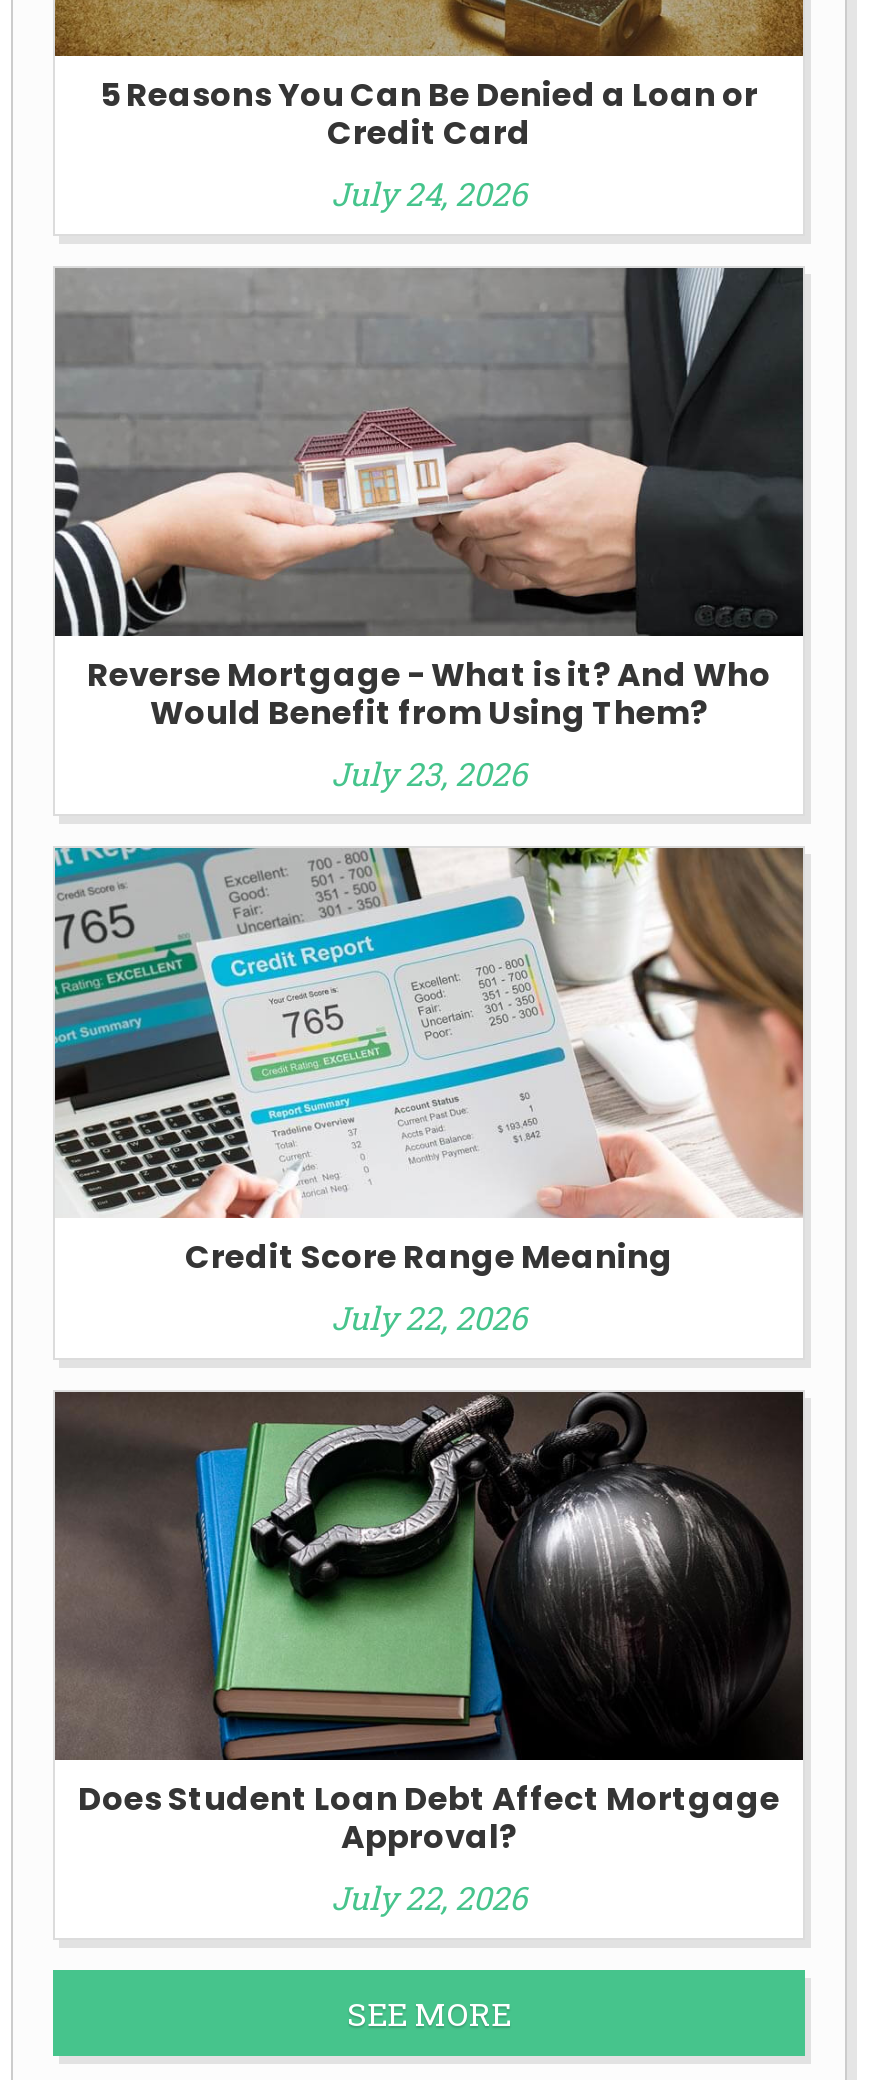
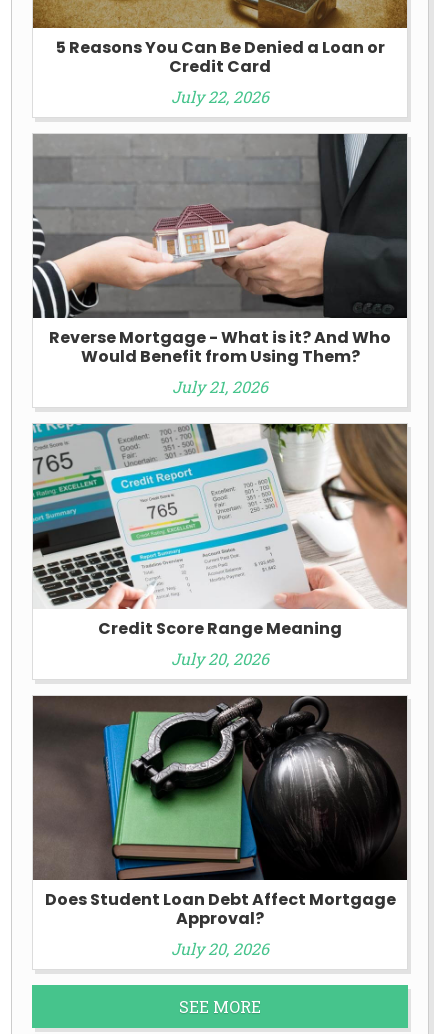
- July 24, 2026
+ July 22, 2026

- July 23, 2026
+ July 21, 2026

- July 22, 2026
+ July 20, 2026

- July 22, 2026
+ July 20, 2026
